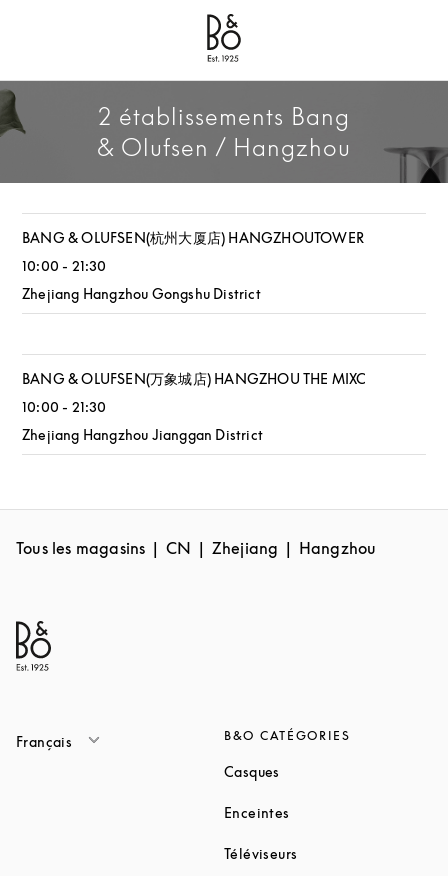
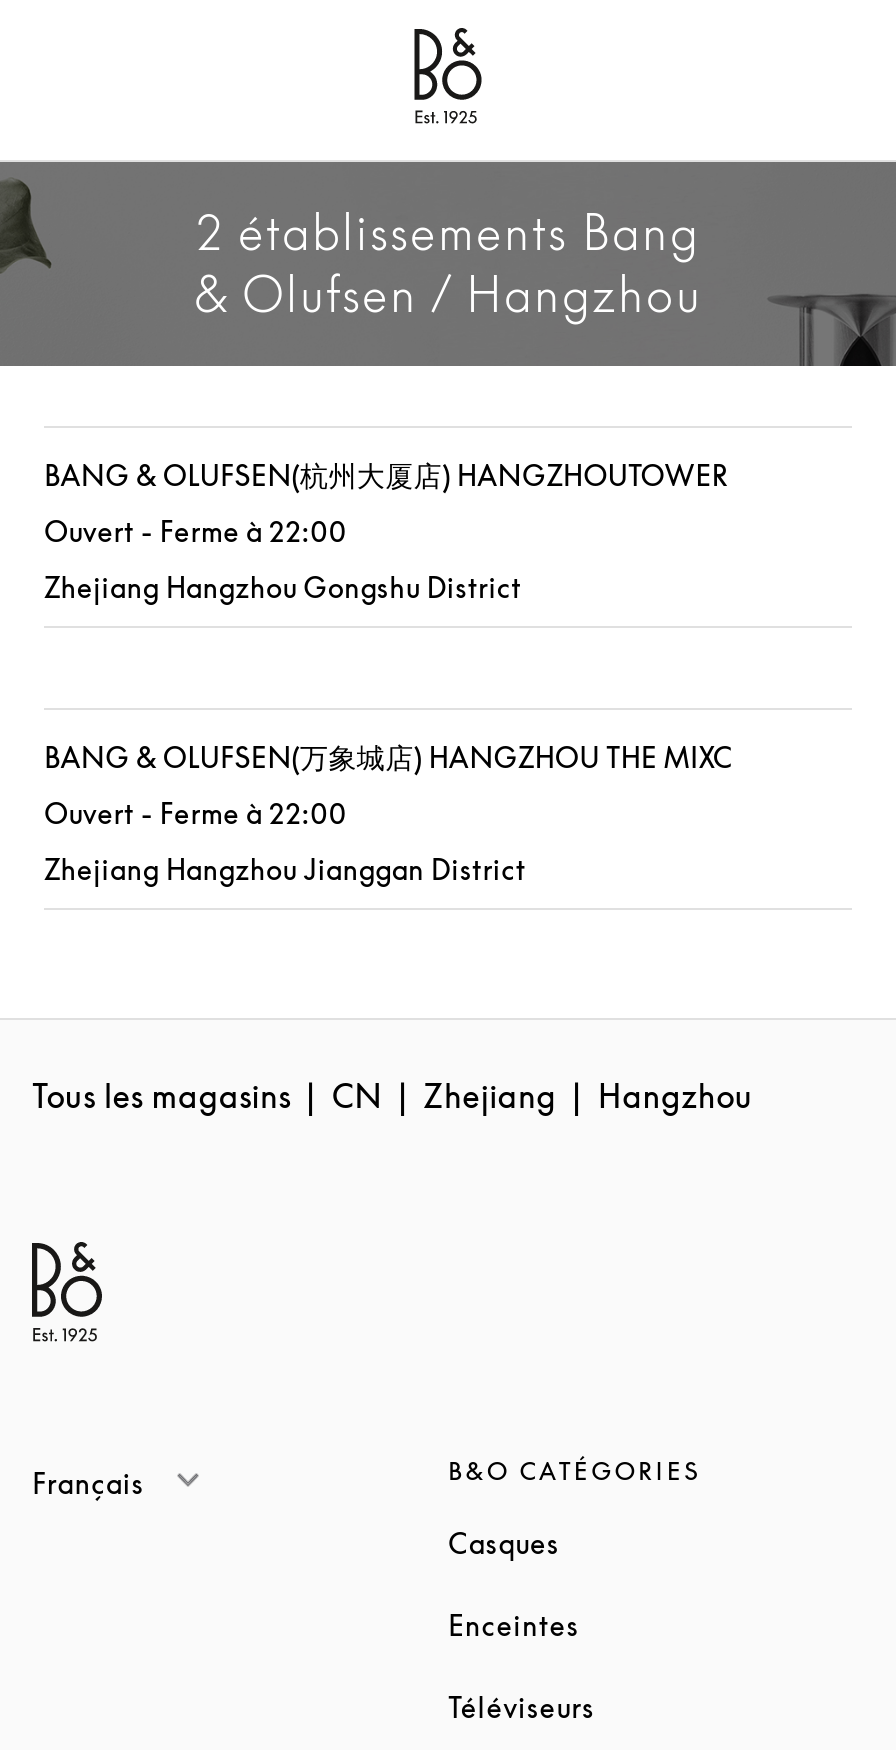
- 10:00 - 21:30
+ Ouvert - Ferme à 22:00

- 10:00 - 21:30
+ Ouvert - Ferme à 22:00
